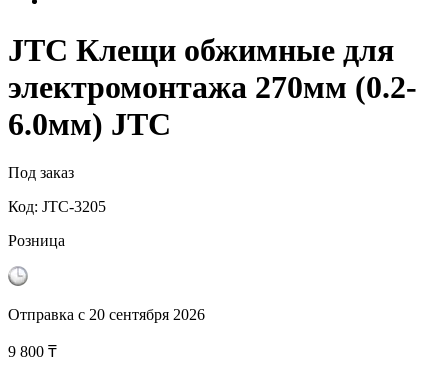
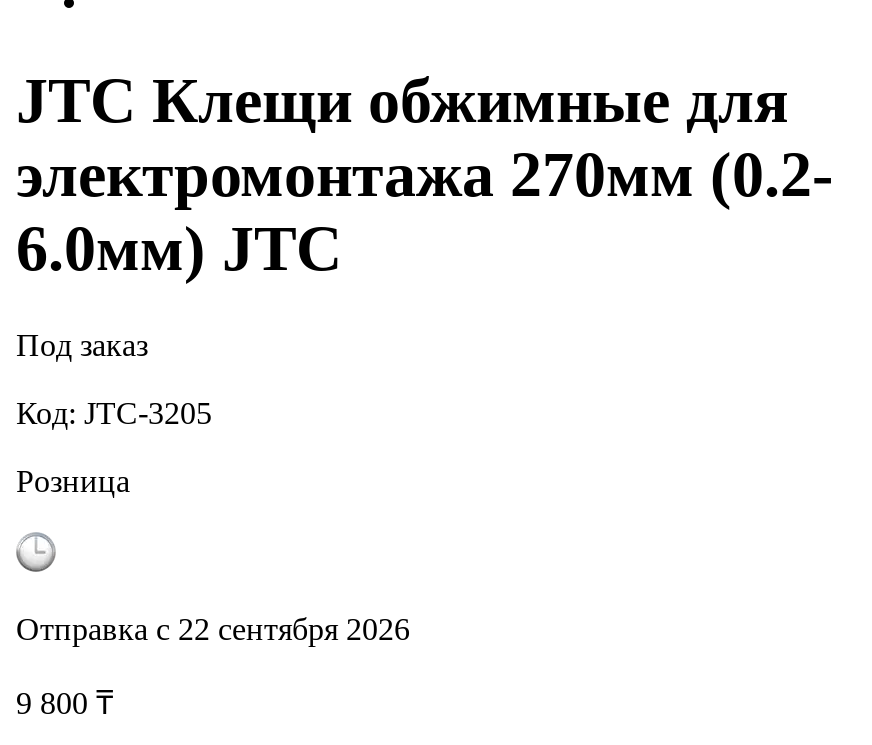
- Отправка с 20 сентября 2026
+ Отправка с 22 сентября 2026
